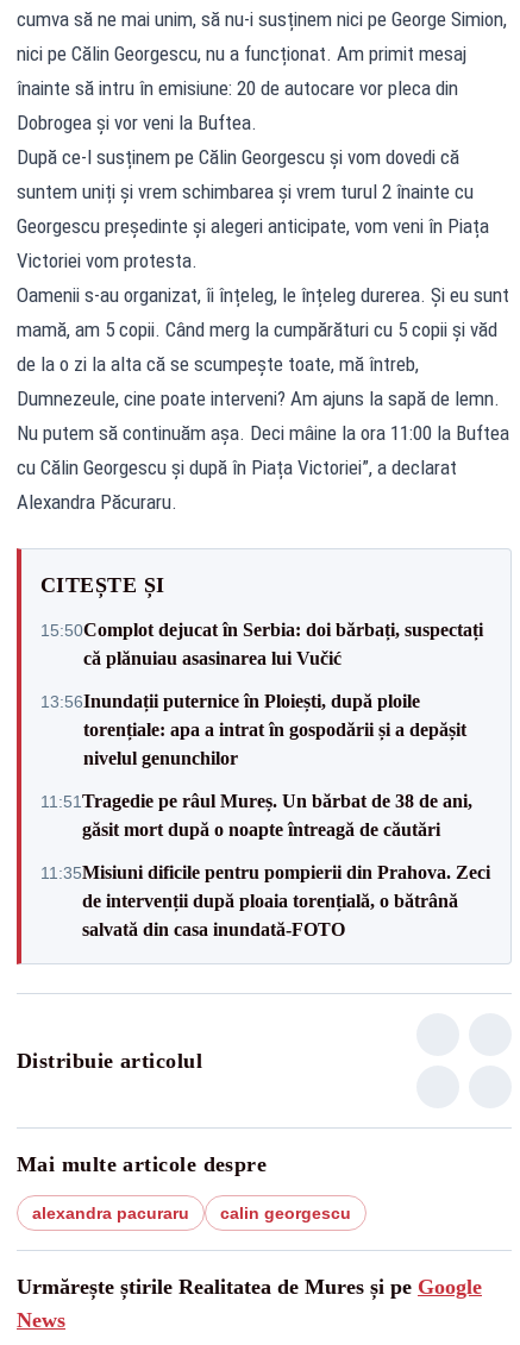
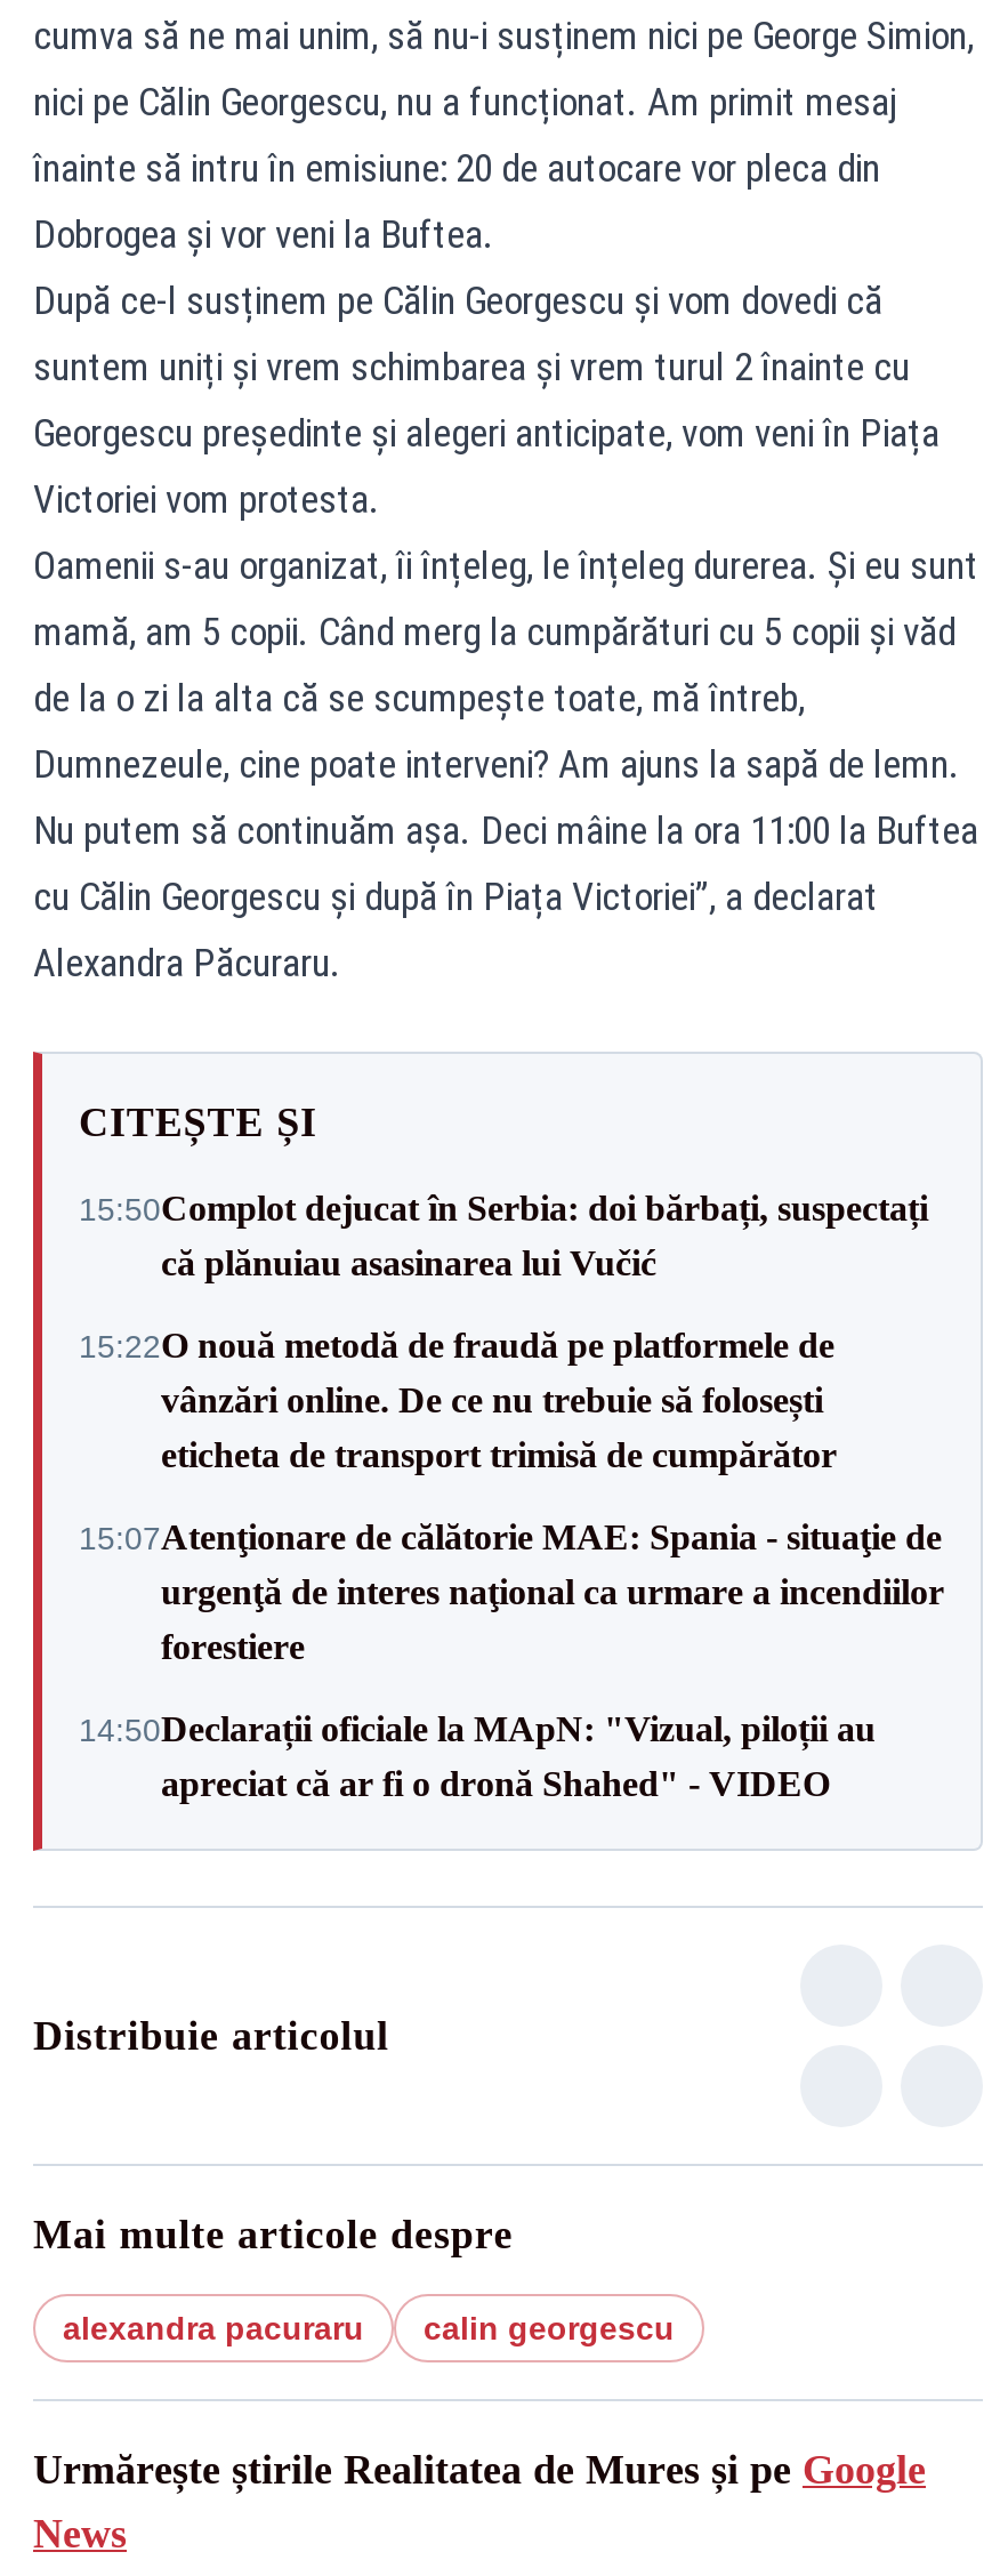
- 13:56Inundații puternice în Ploiești, după ploile
- torențiale: apa a intrat în gospodării și a depășit
- nivelul genunchilor
+ 15:22O nouă metodă de fraudă pe platformele de
+ vânzări online. De ce nu trebuie să folosești
+ eticheta de transport trimisă de cumpărător

- 11:51 Tragedie pe râul Mureș. Un bărbat de 38 de ani,
- găsit mort după o noapte întreagă de căutări
+ 15:07Atenţionare de călătorie MAE: Spania - situaţie de
+ urgenţă de interes naţional ca urmare a incendiilor
+ forestiere

- 11:35Misiuni dificile pentru pompierii din Prahova. Zeci
- de intervenții după ploaia torențială, o bătrână
- salvată din casa inundată-FOTO
+ 14:50Declarații oficiale la MApN: "Vizual, piloții au
+ apreciat că ar fi o dronă Shahed" - VIDEO
